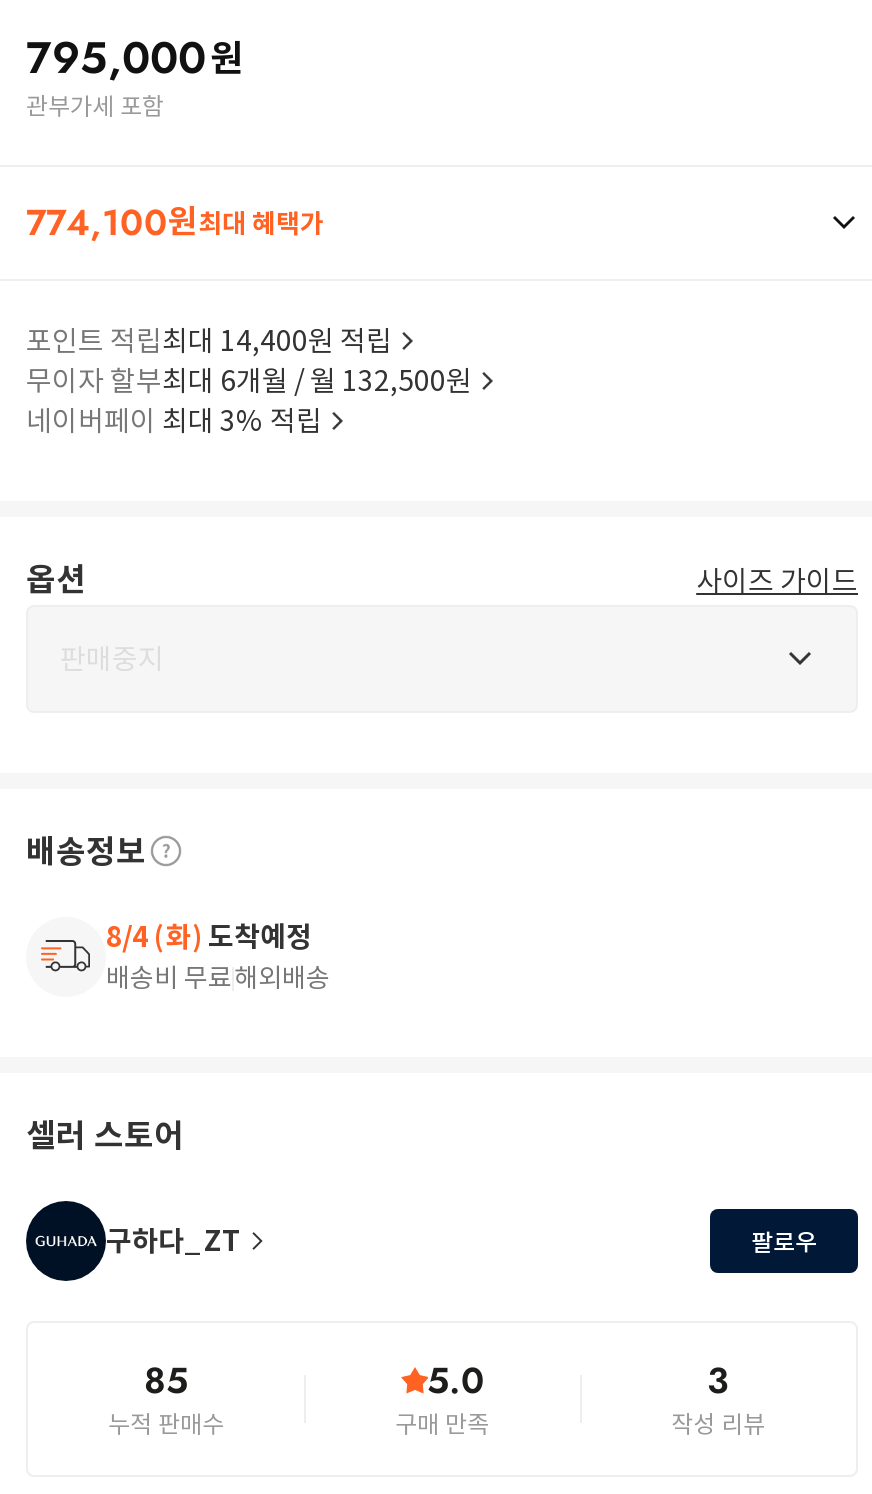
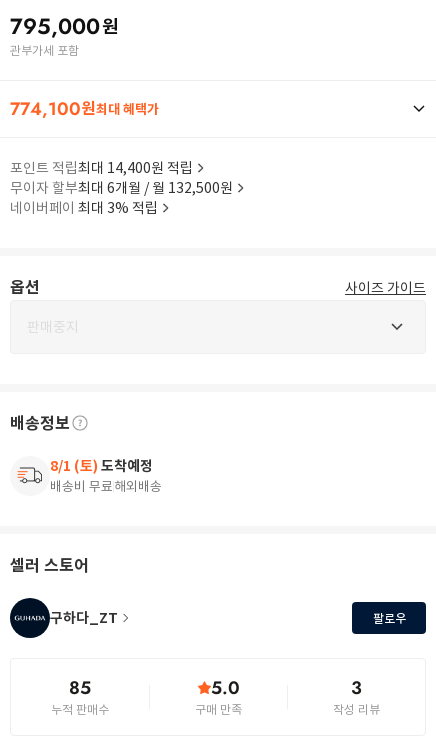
- 8/4 (화) 도착예정
+ 8/1 (토) 도착예정
